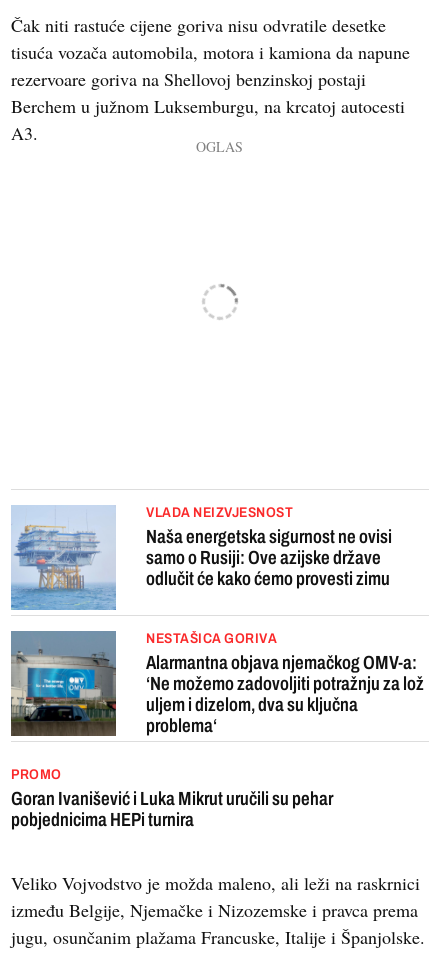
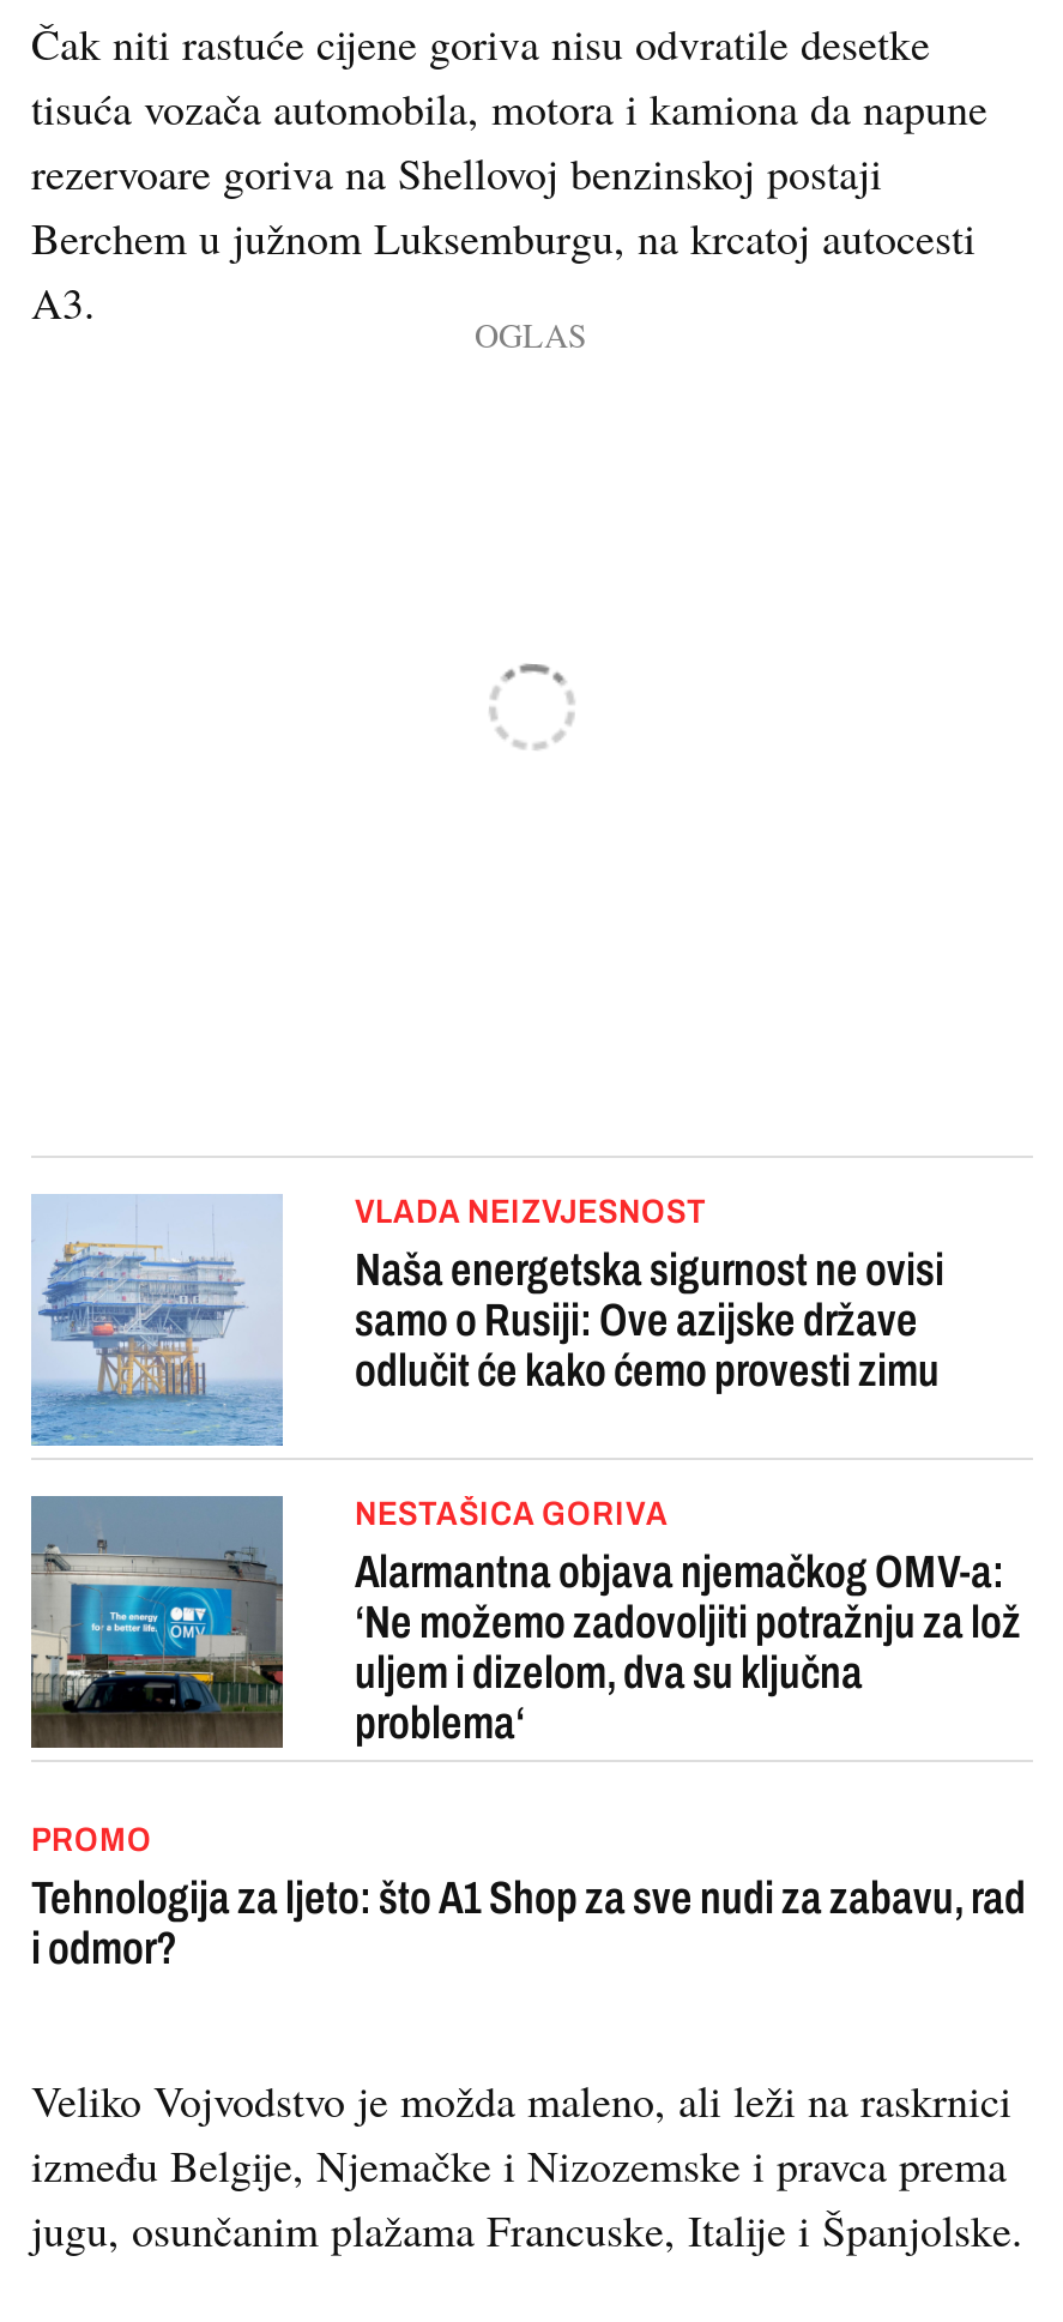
- Goran Ivanišević i Luka Mikrut uručili su pehar
- pobjednicima HEPi turnira
+ Tehnologija za ljeto: što A1 Shop za sve nudi za zabavu, rad
+ i odmor?
